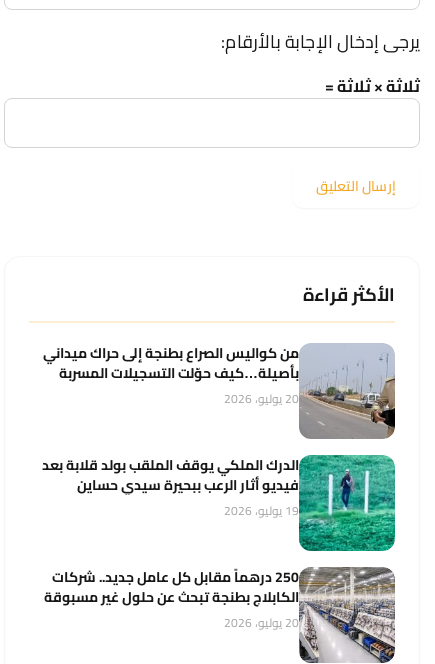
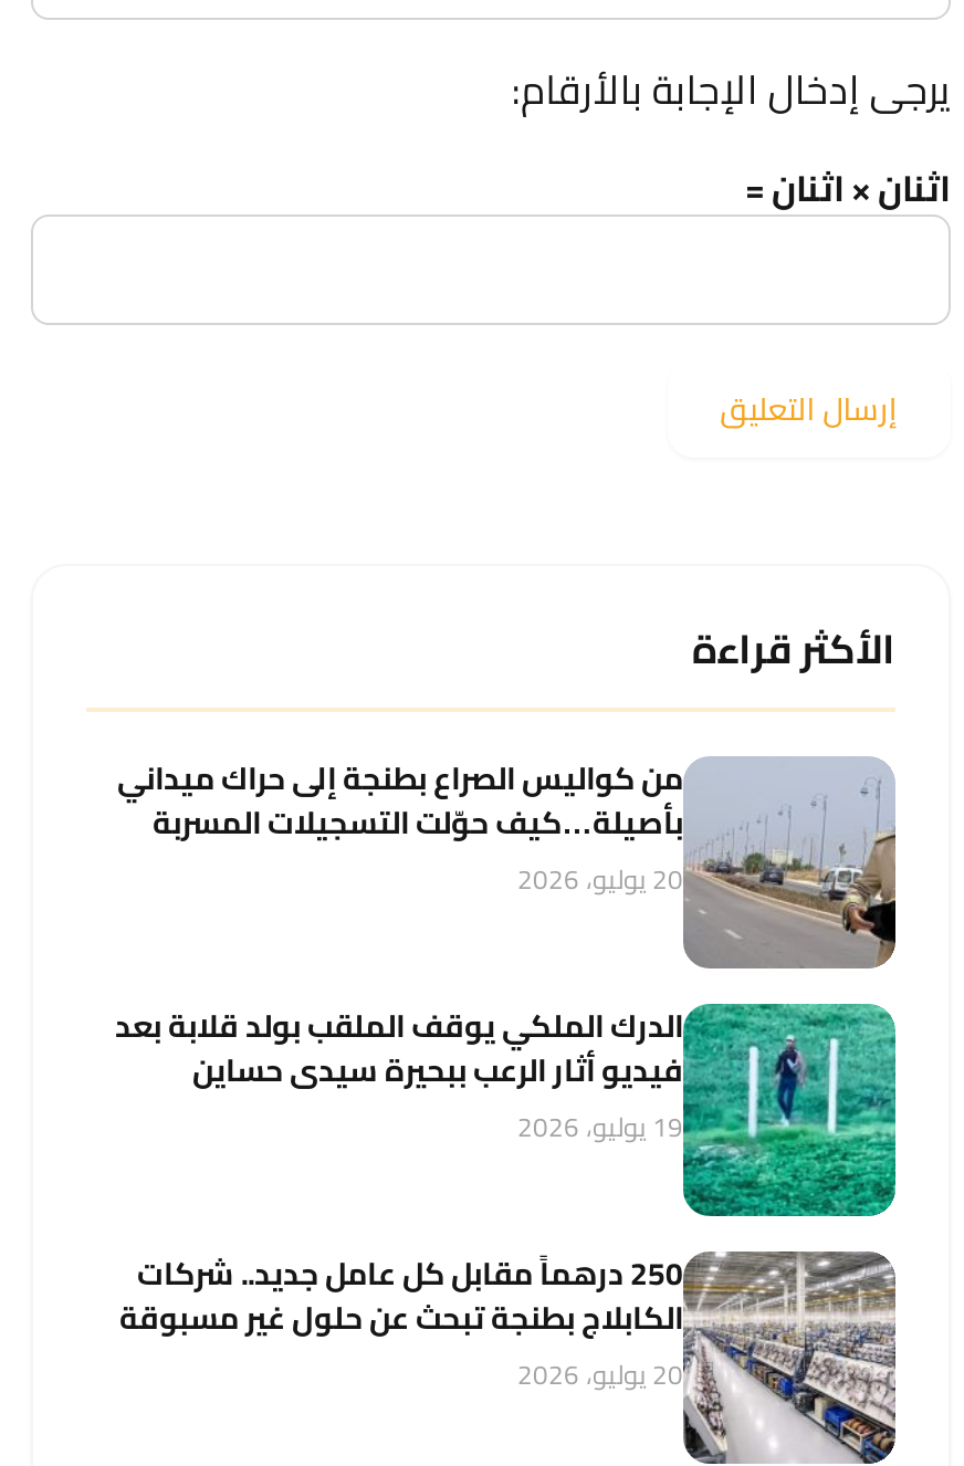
- ثلاثة × ثلاثة =
+ اثنان × اثنان =
